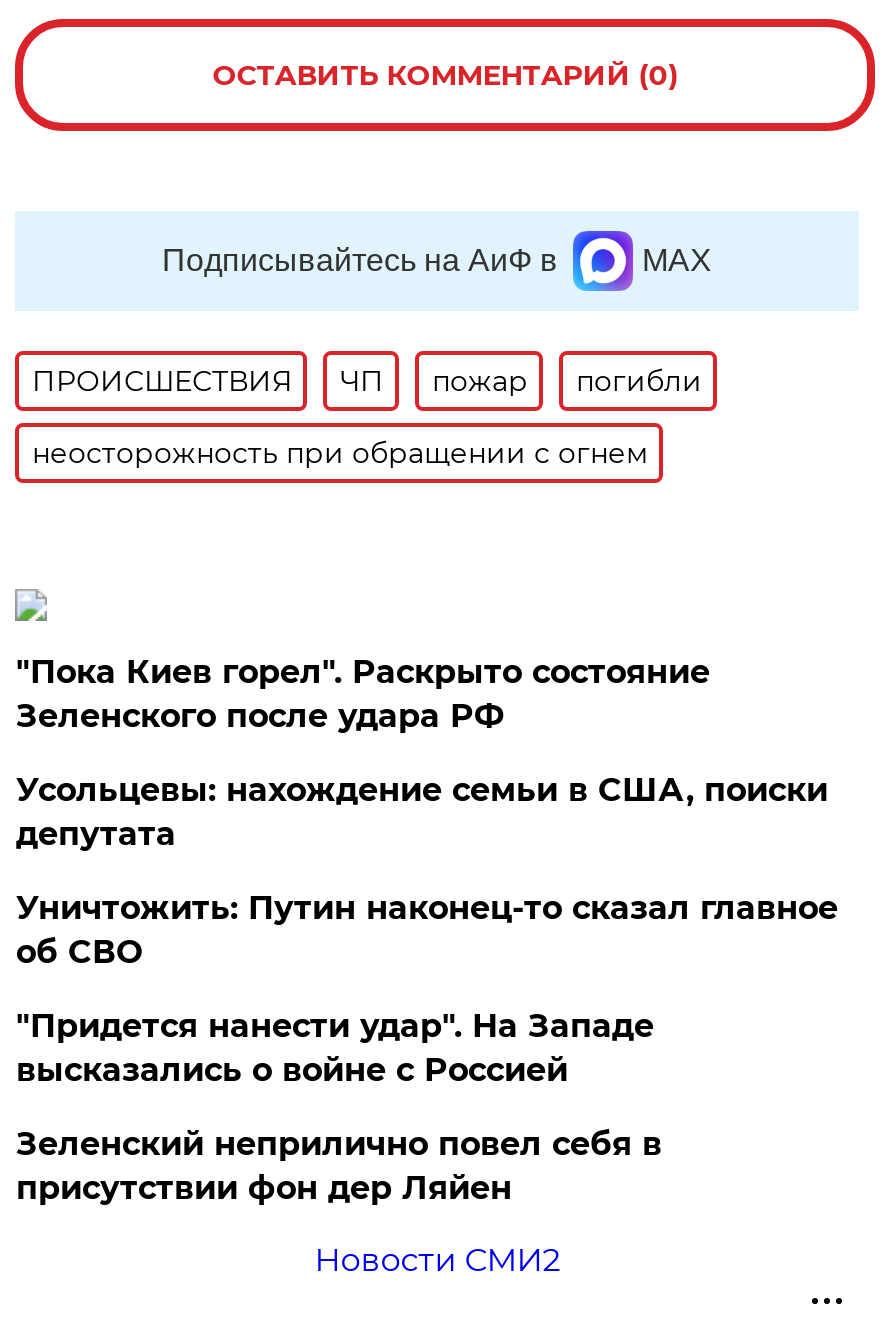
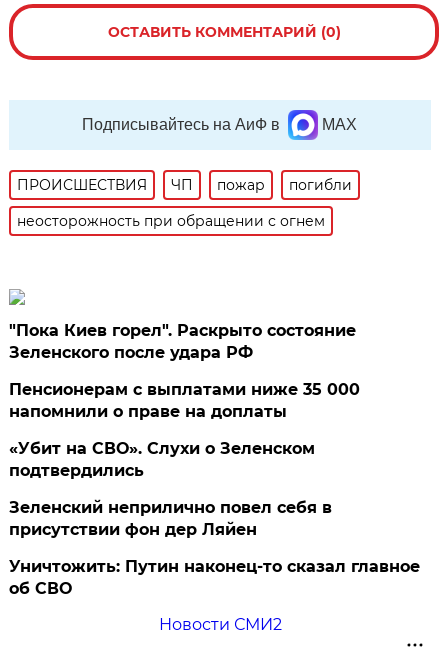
- Усольцевы: нахождение семьи в США, поиски
- депутата
- "Придется нанести удар". На Западе
- высказались о войне с Россией
+ Пенсионерам с выплатами ниже 35 000
+ напомнили о праве на доплаты
+ «Убит на СВО». Слухи о Зеленском
+ подтвердились

moved down: Уничтожить: Путин наконец-то сказал главное | об СВО

moved up: Зеленский неприлично повел cебя в | присутствии фон дер Ляйен
